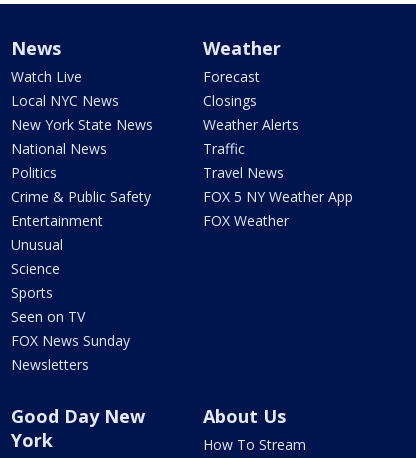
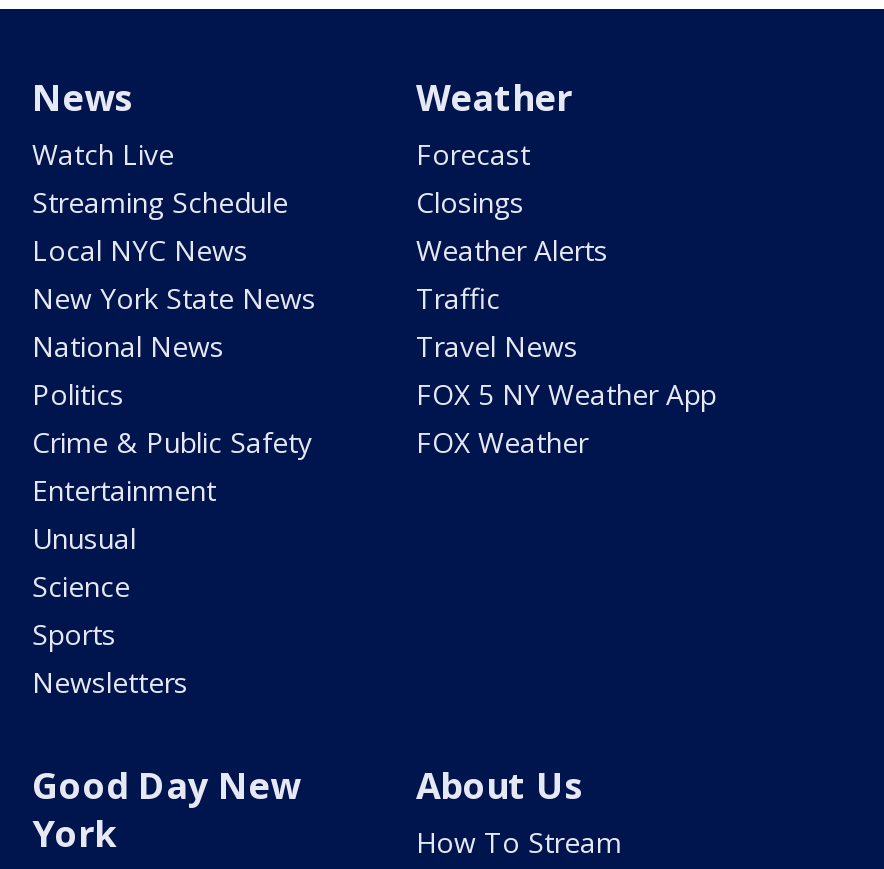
moved down: Local NYC News | New York State News | National News | ... | Science | Sports

+ Streaming Schedule

- Seen on TV
- FOX News Sunday
